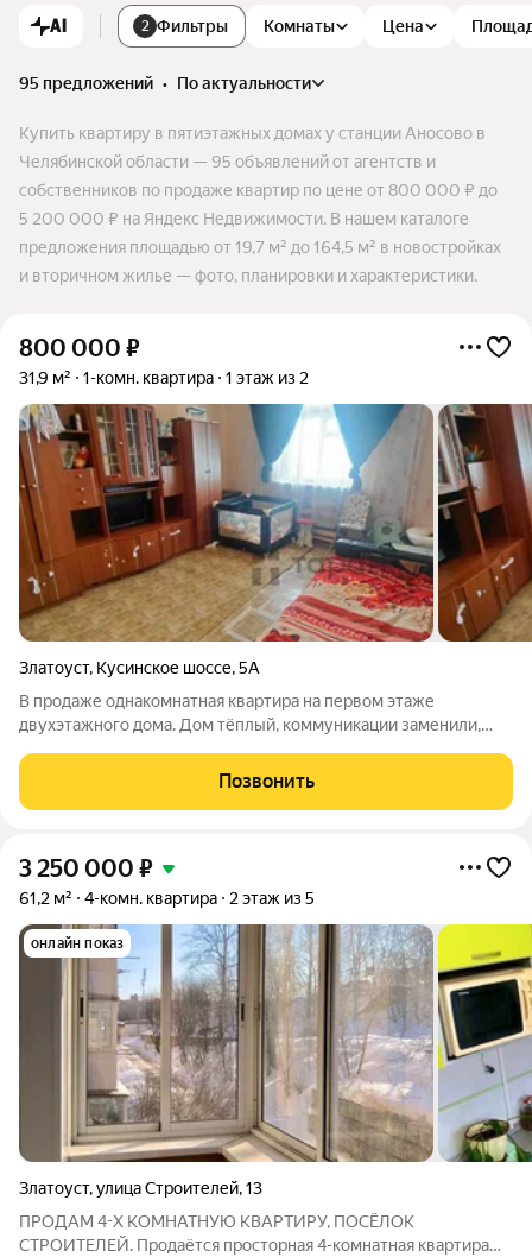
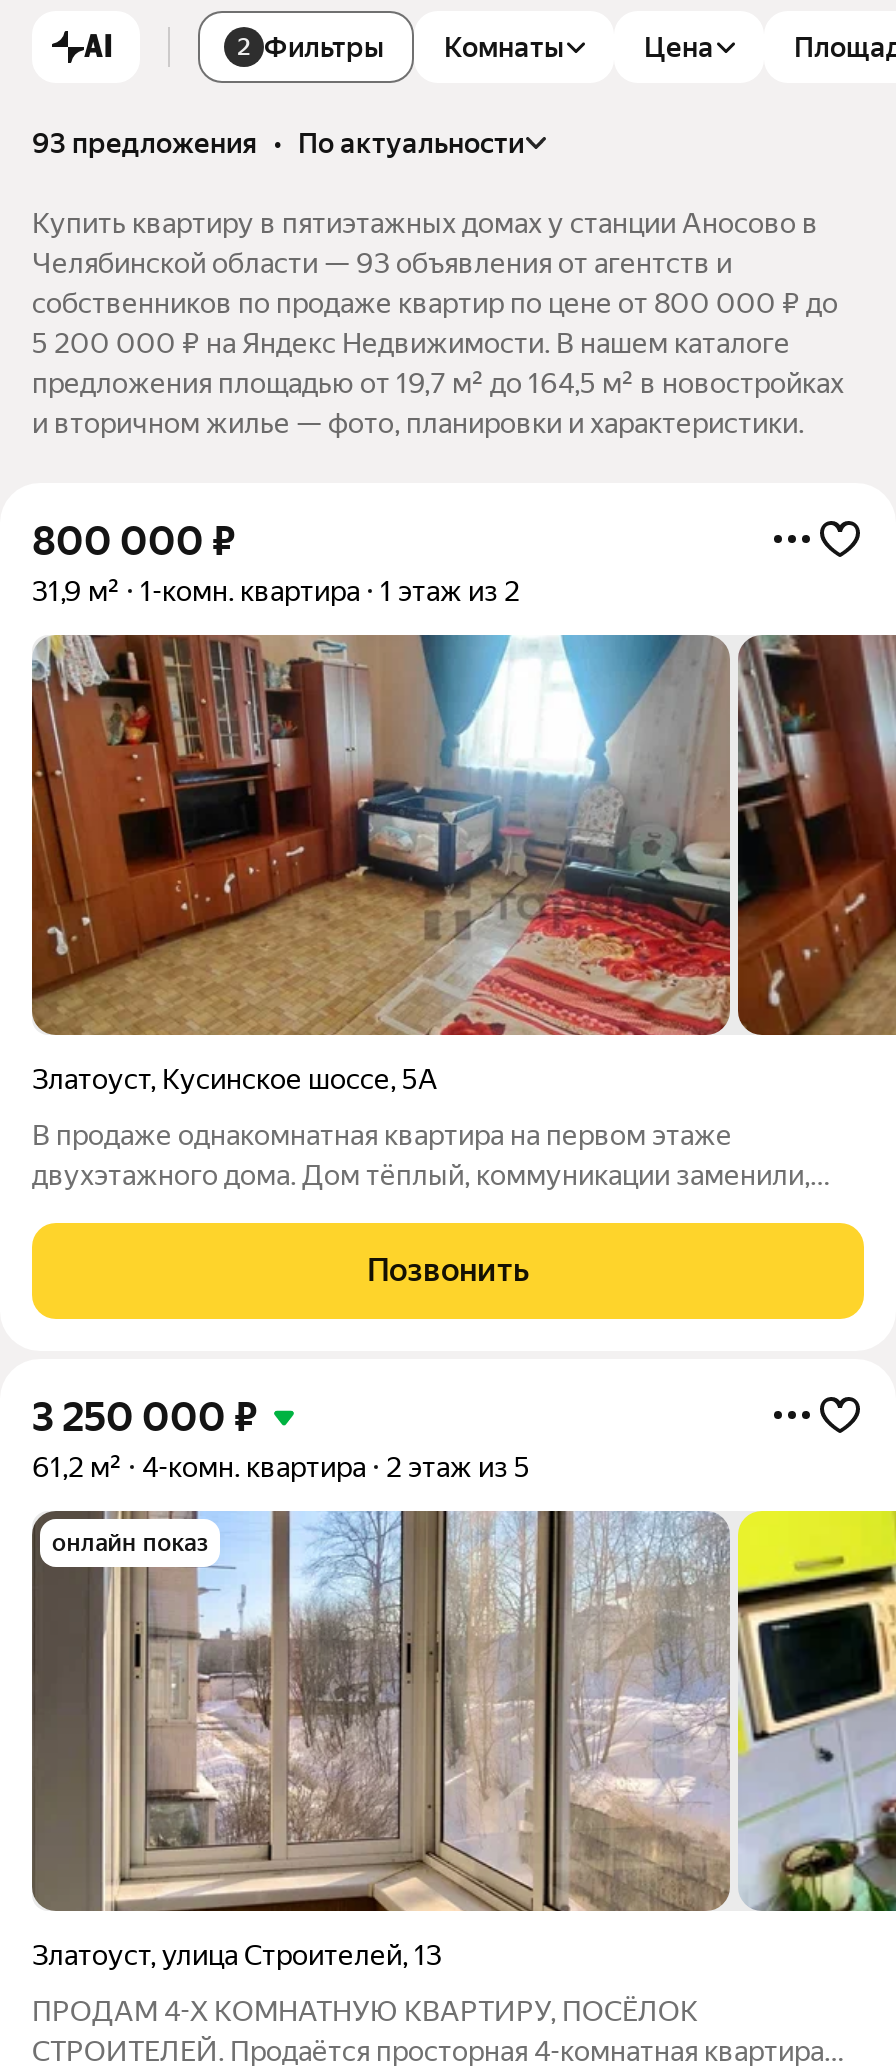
- 95 предложений • по актуальности
+ 93 предложения • по актуальности

- Челябинской области — 95 объявлений от агентств и
+ Челябинской области — 93 объявления от агентств и
